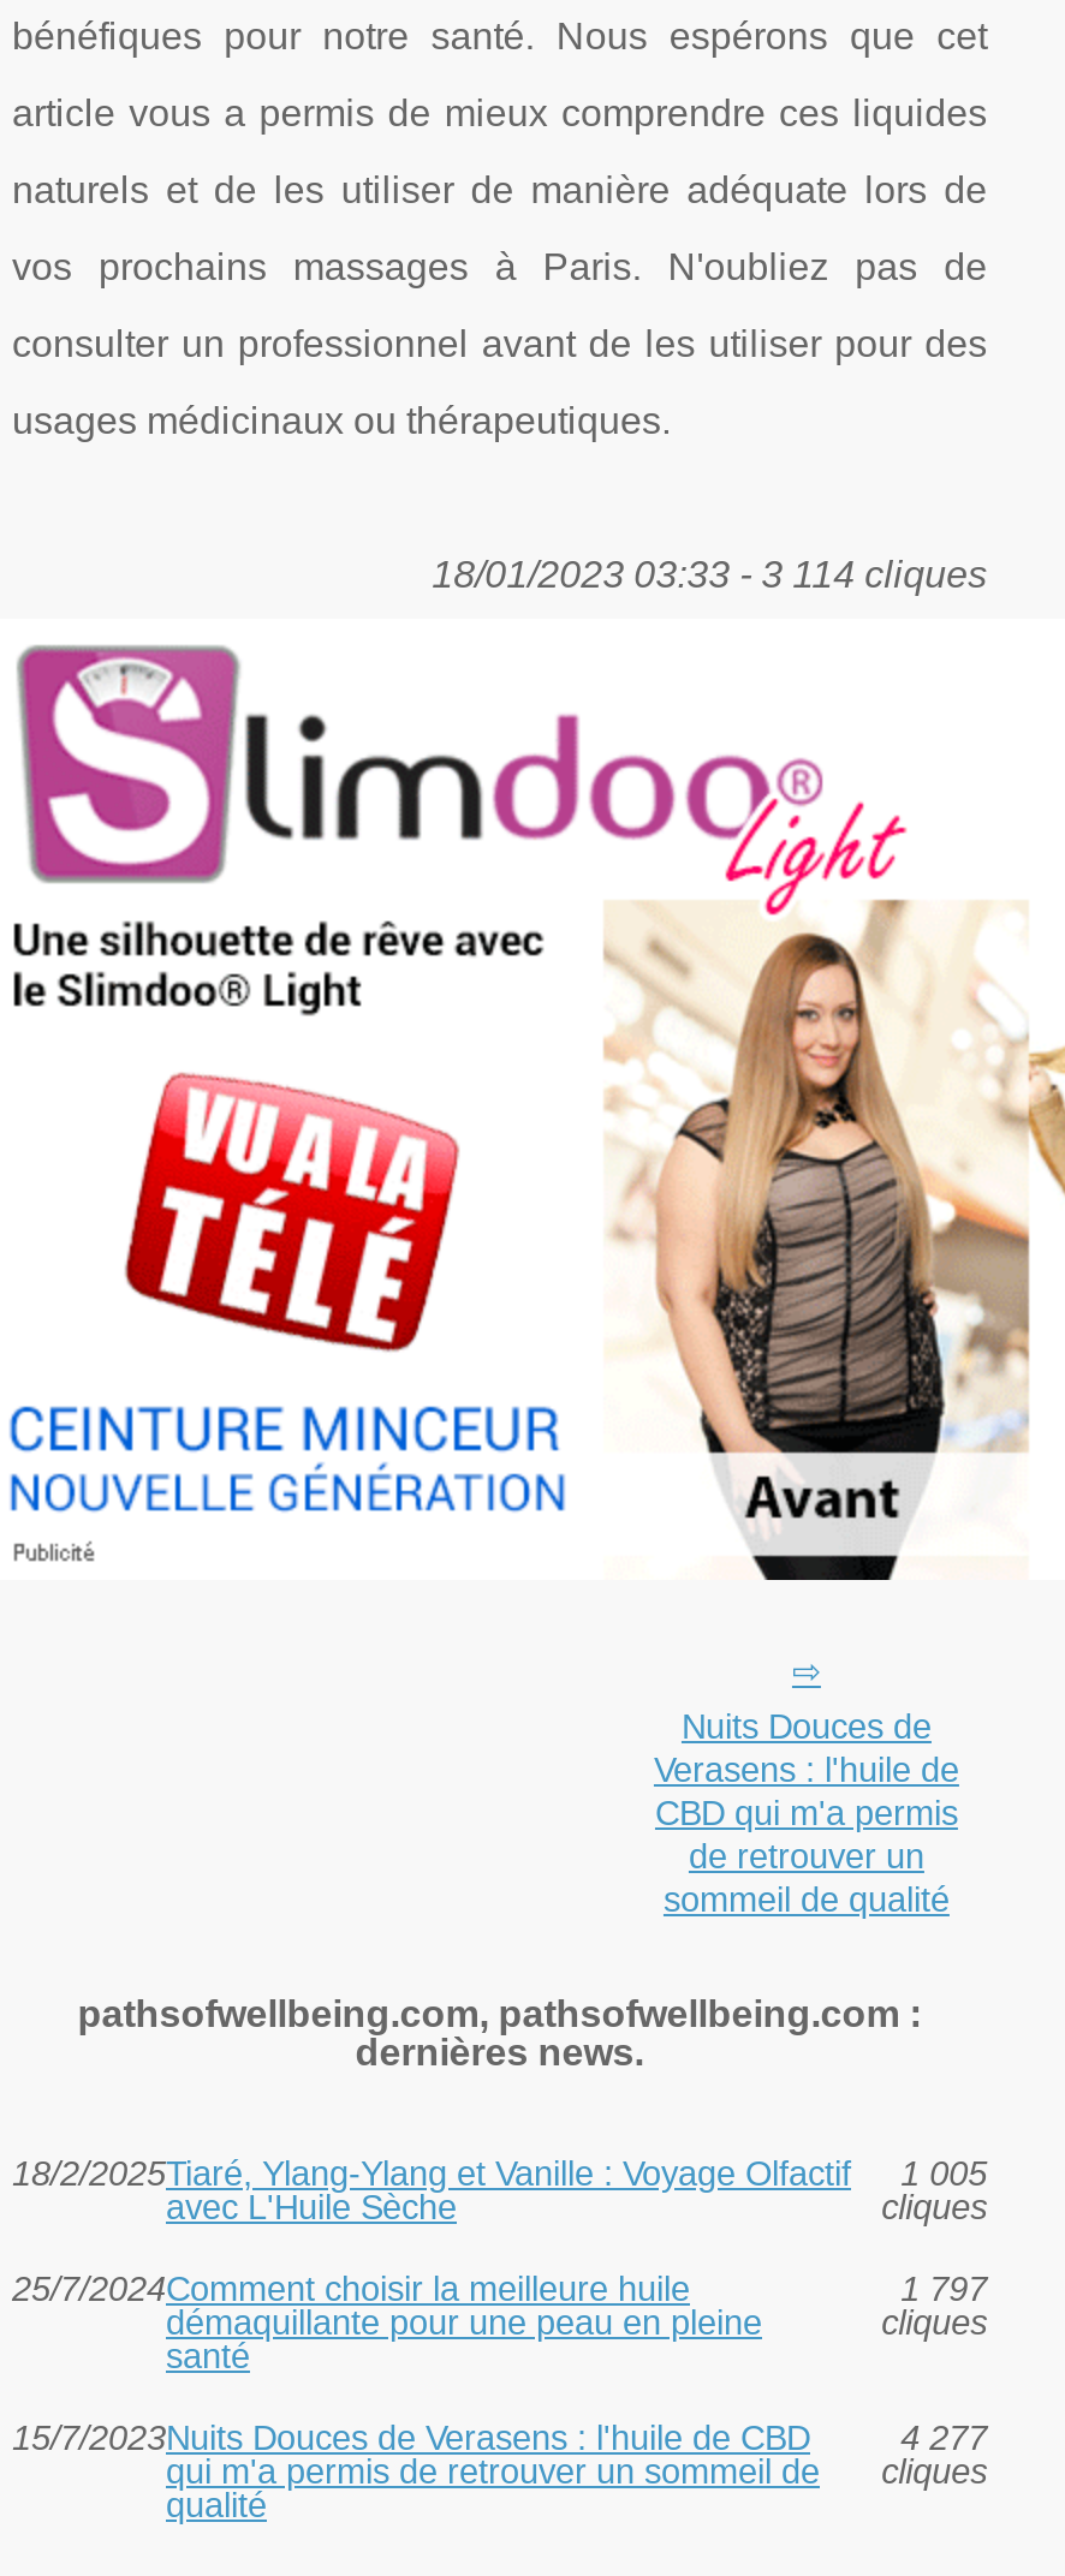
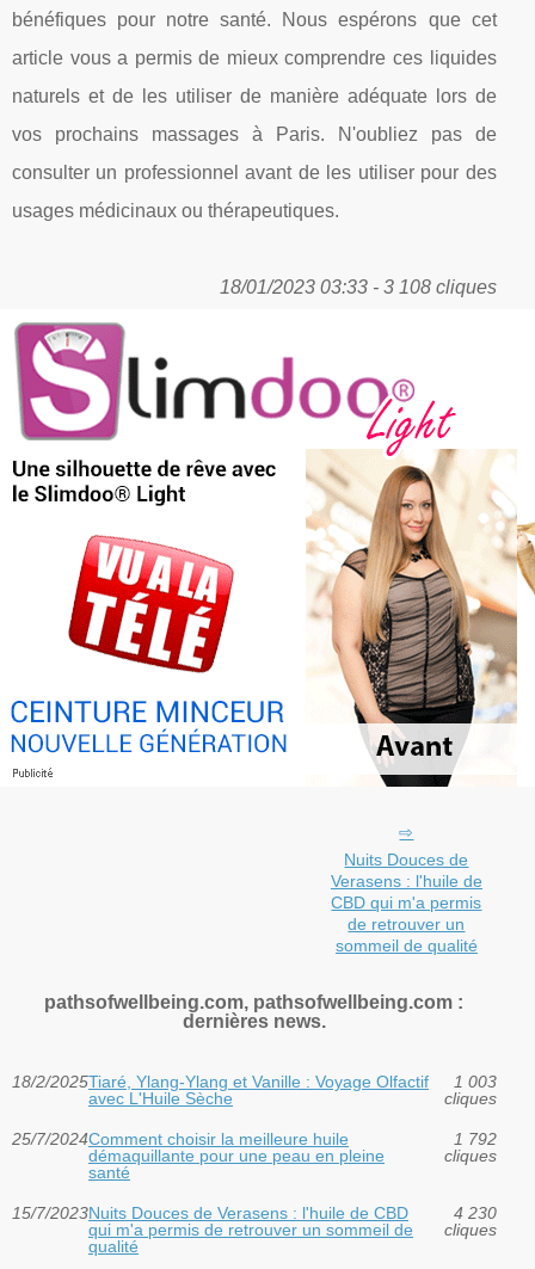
- 18/01/2023 03:33 - 3 114 cliques
+ 18/01/2023 03:33 - 3 108 cliques

- 18/2/2025Tiaré, Ylang-Ylang et Vanille : Voyage Olfactif 1 005
+ 18/2/2025Tiaré, Ylang-Ylang et Vanille : Voyage Olfactif 1 003

- 1 797
+ 1 792

- 4 277
+ 4 230
